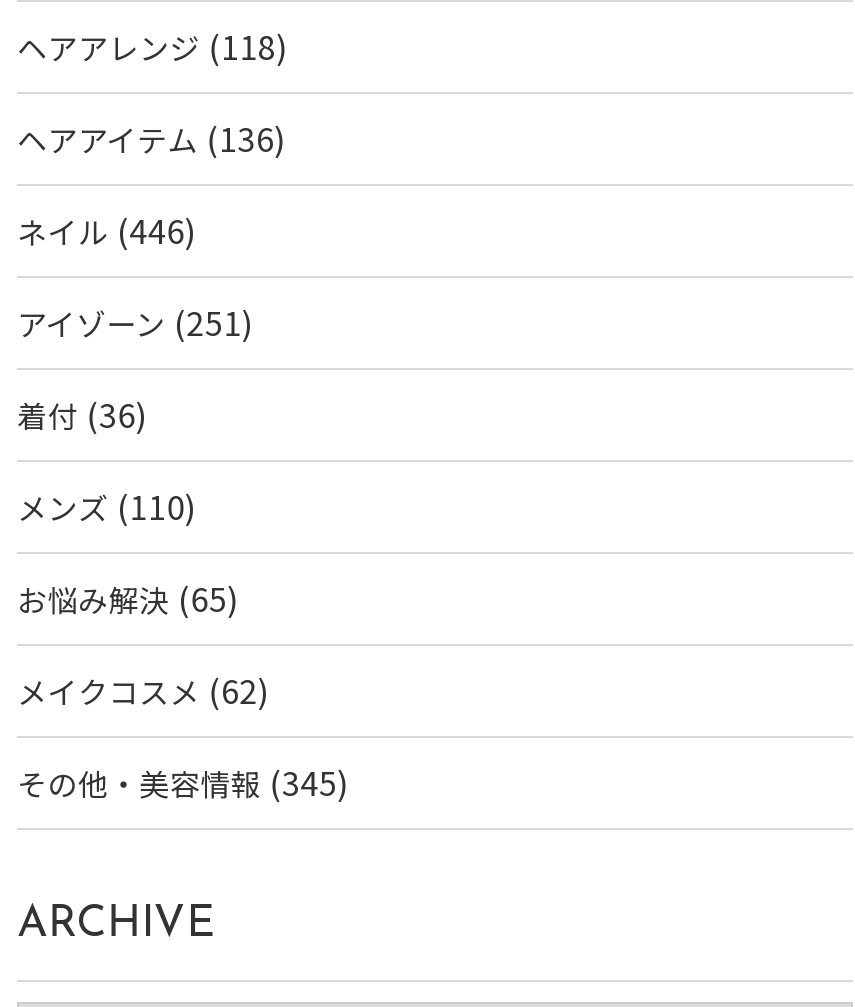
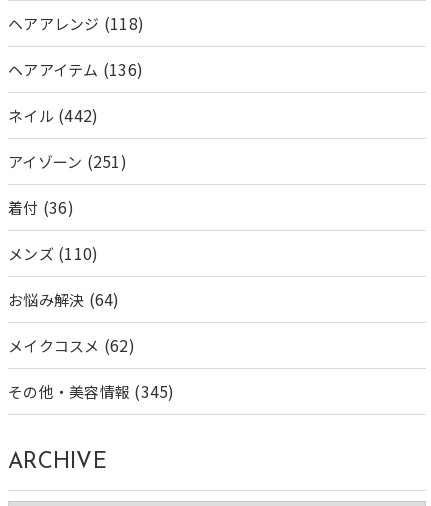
- ネイル(446)
+ ネイル(442)

- お悩み解決(65)
+ お悩み解決(64)
